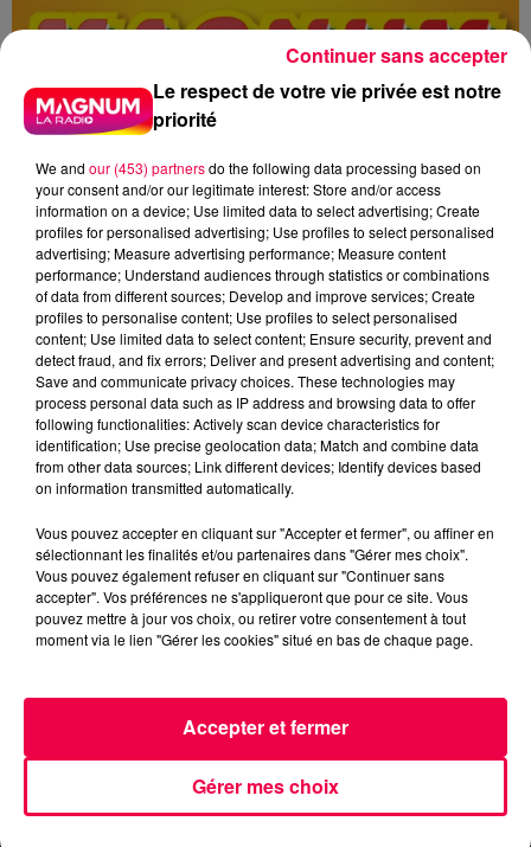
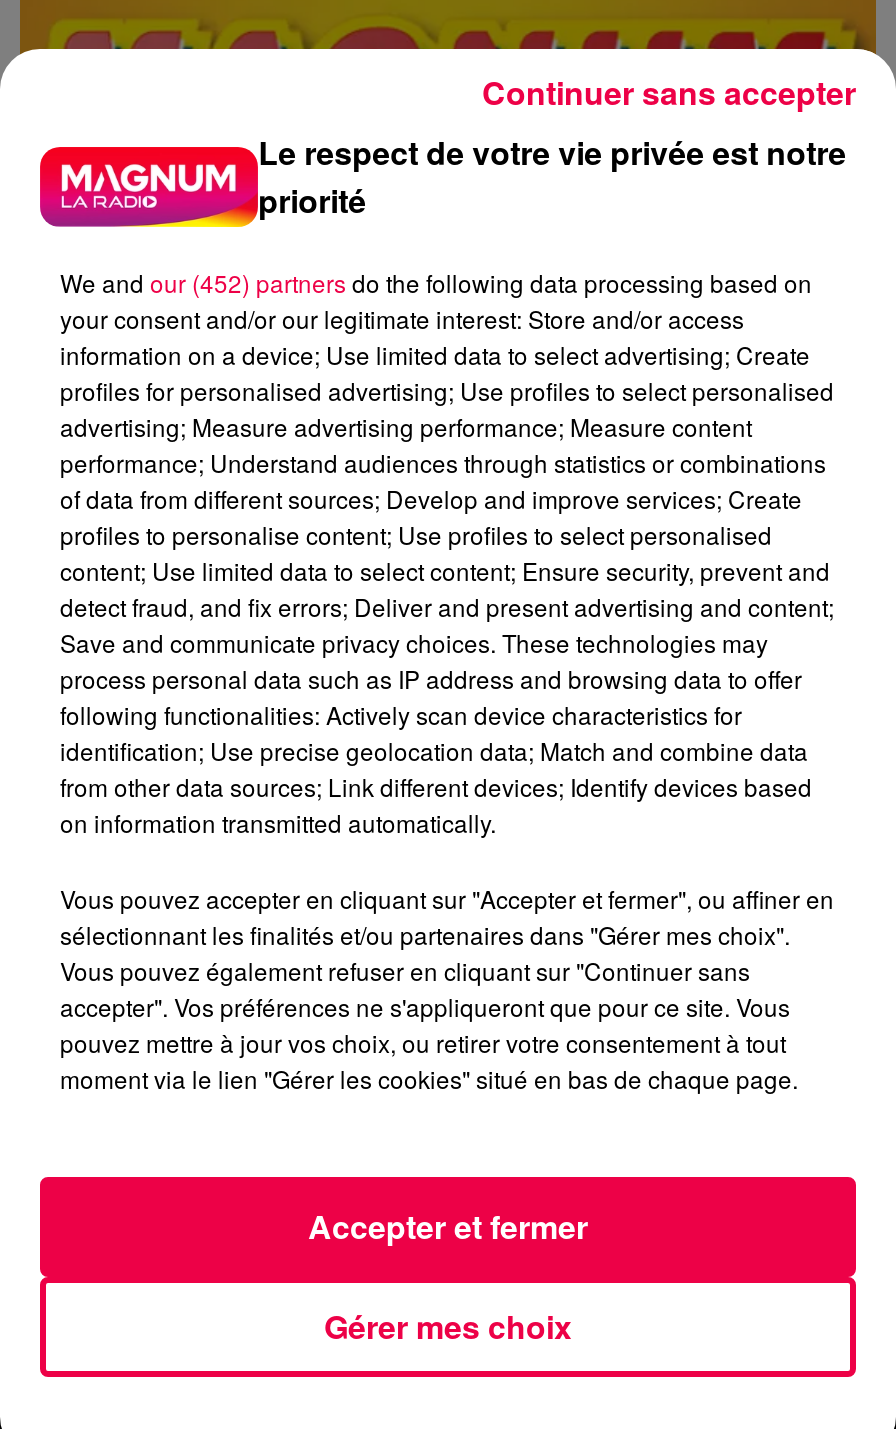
- We and our (453) partners do the following data processing based on
+ We and our (452) partners do the following data processing based on
